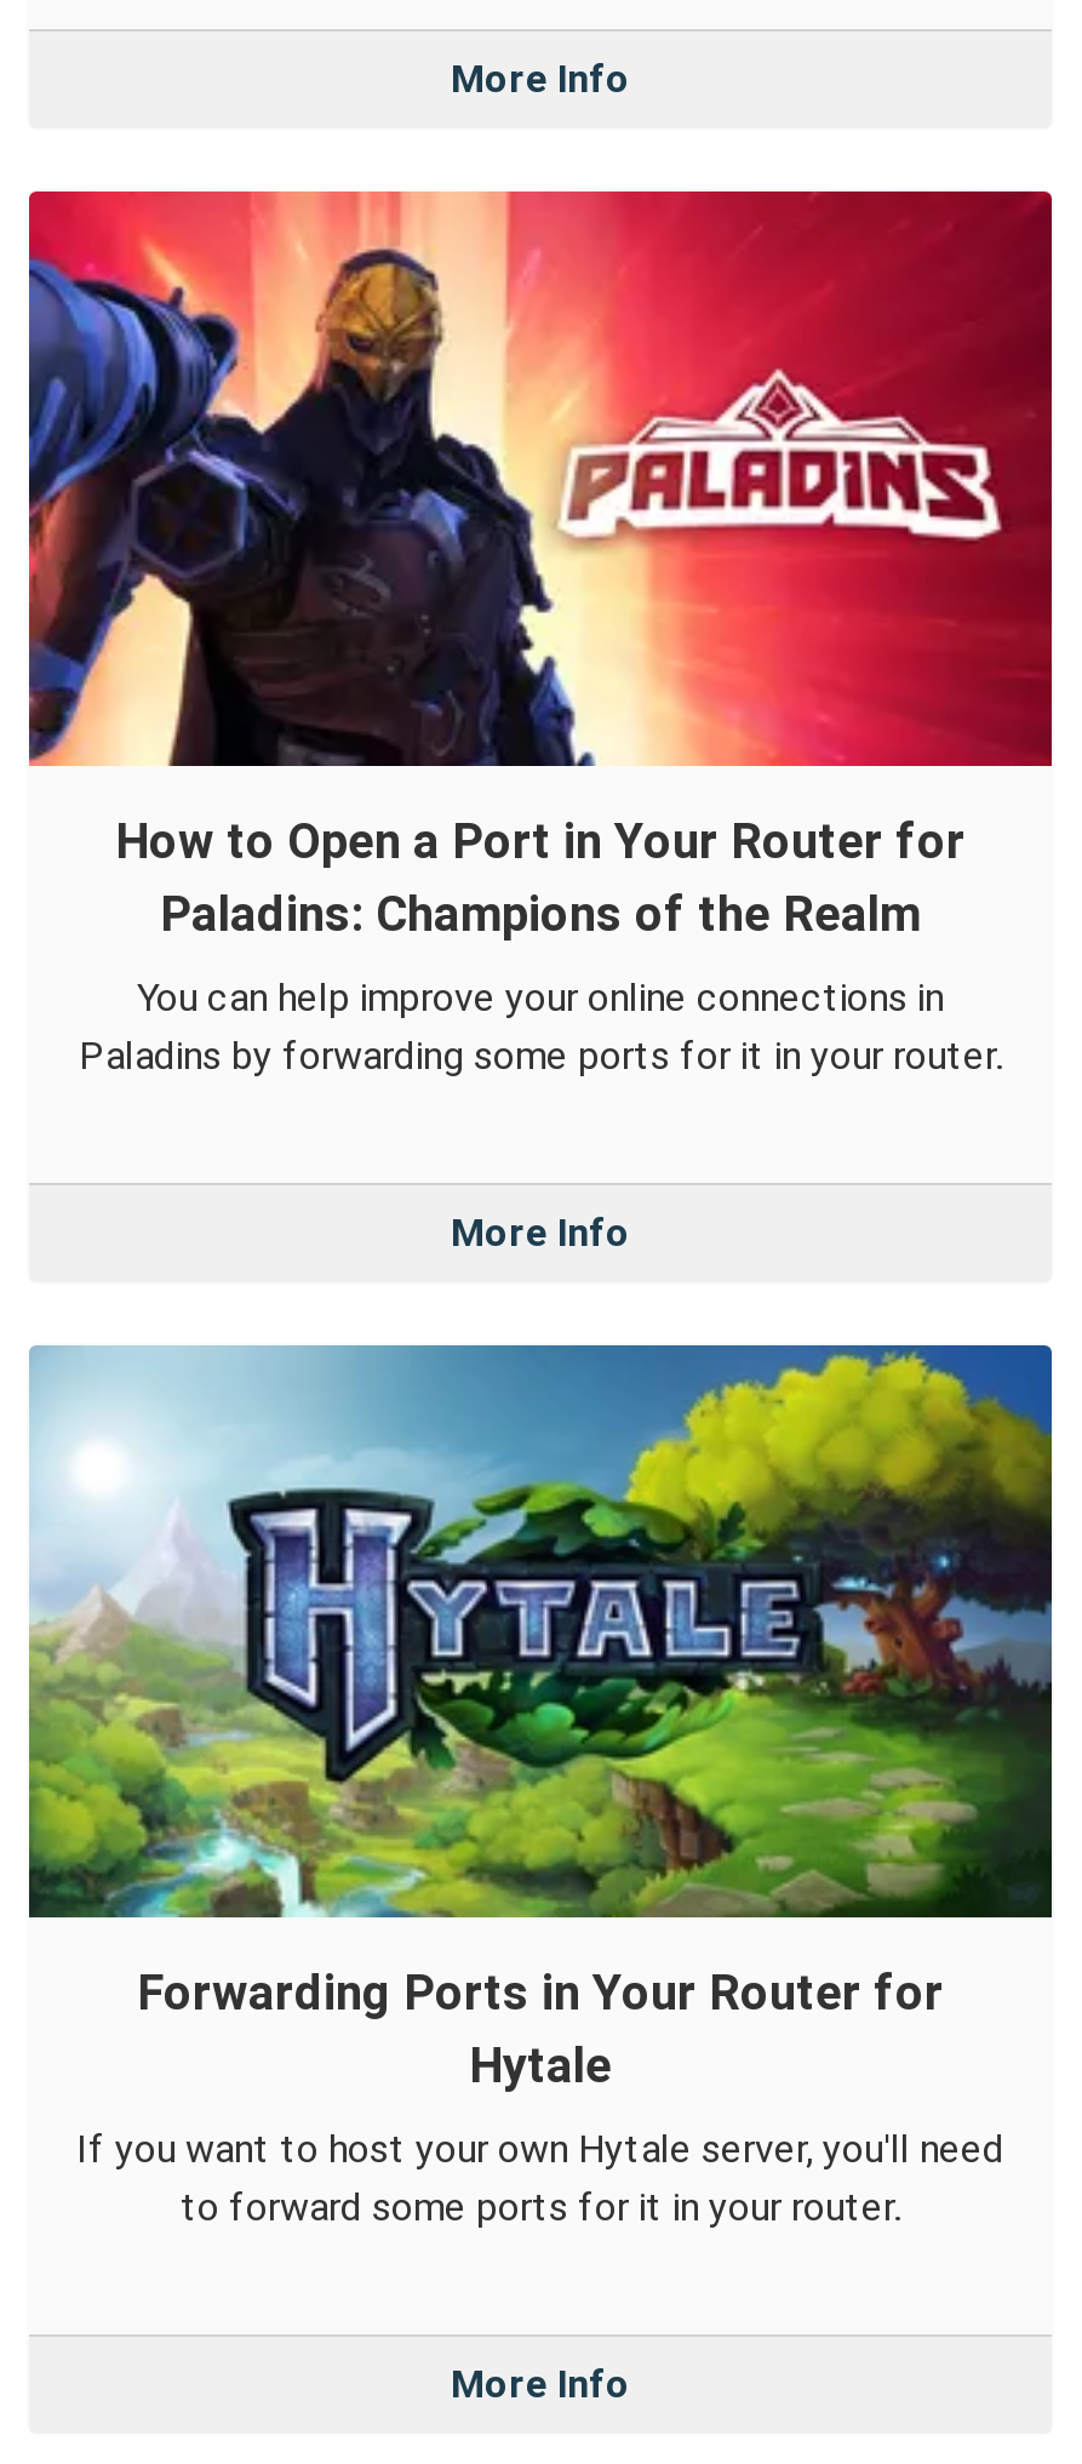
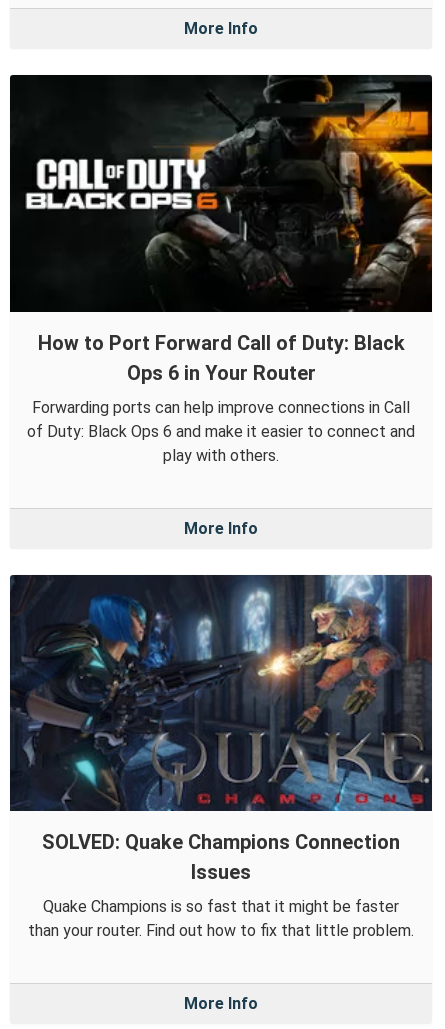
- [image]
- How to Open a Port in Your Router for
- Paladins: Champions of the Realm
+ [image]
+ How to Port Forward Call of Duty: Black
+ Ops 6 in Your Router

- You can help improve your online connections in
- Paladins by forwarding some ports for it in your router.
+ Forwarding ports can help improve connections in Call
+ of Duty: Black Ops 6 and make it easier to connect and
+ play with others.

- [image]
- Forwarding Ports in Your Router for
- Hytale
+ [image]
+ SOLVED: Quake Champions Connection
+ Issues

- If you want to host your own Hytale server, you'll need
- to forward some ports for it in your router.
+ Quake Champions is so fast that it might be faster
+ than your router. Find out how to fix that little problem.
